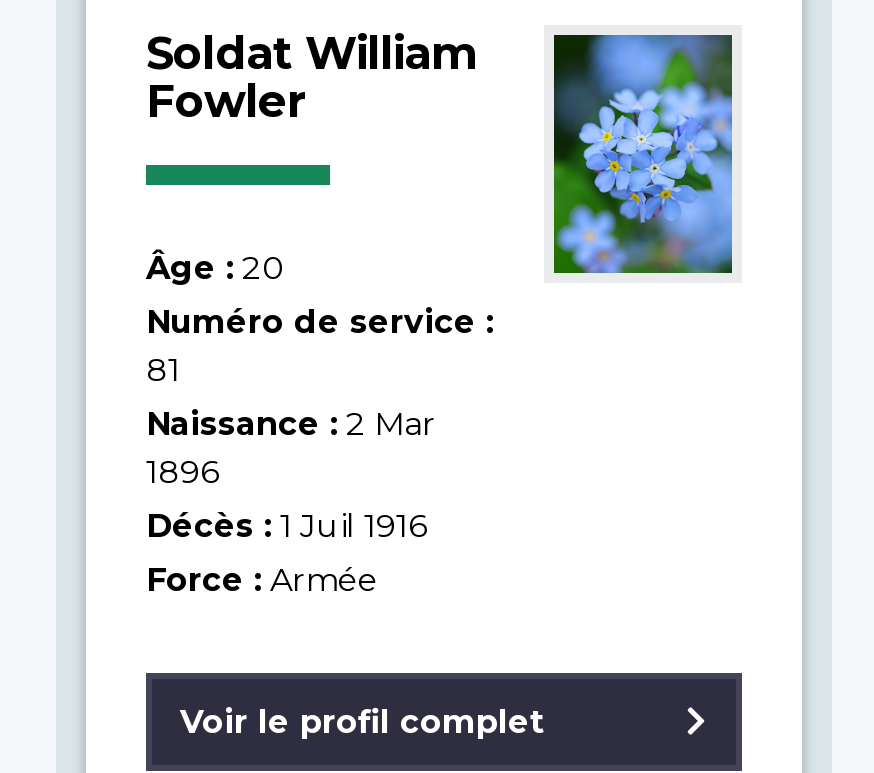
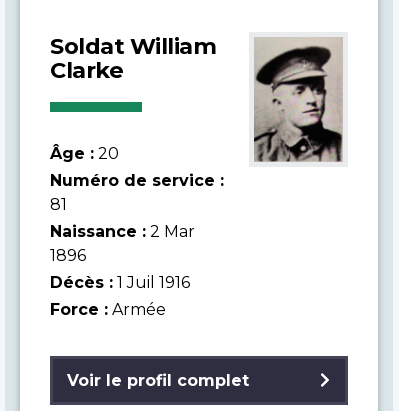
- [image]
+ [image]

- Fowler
+ Clarke
